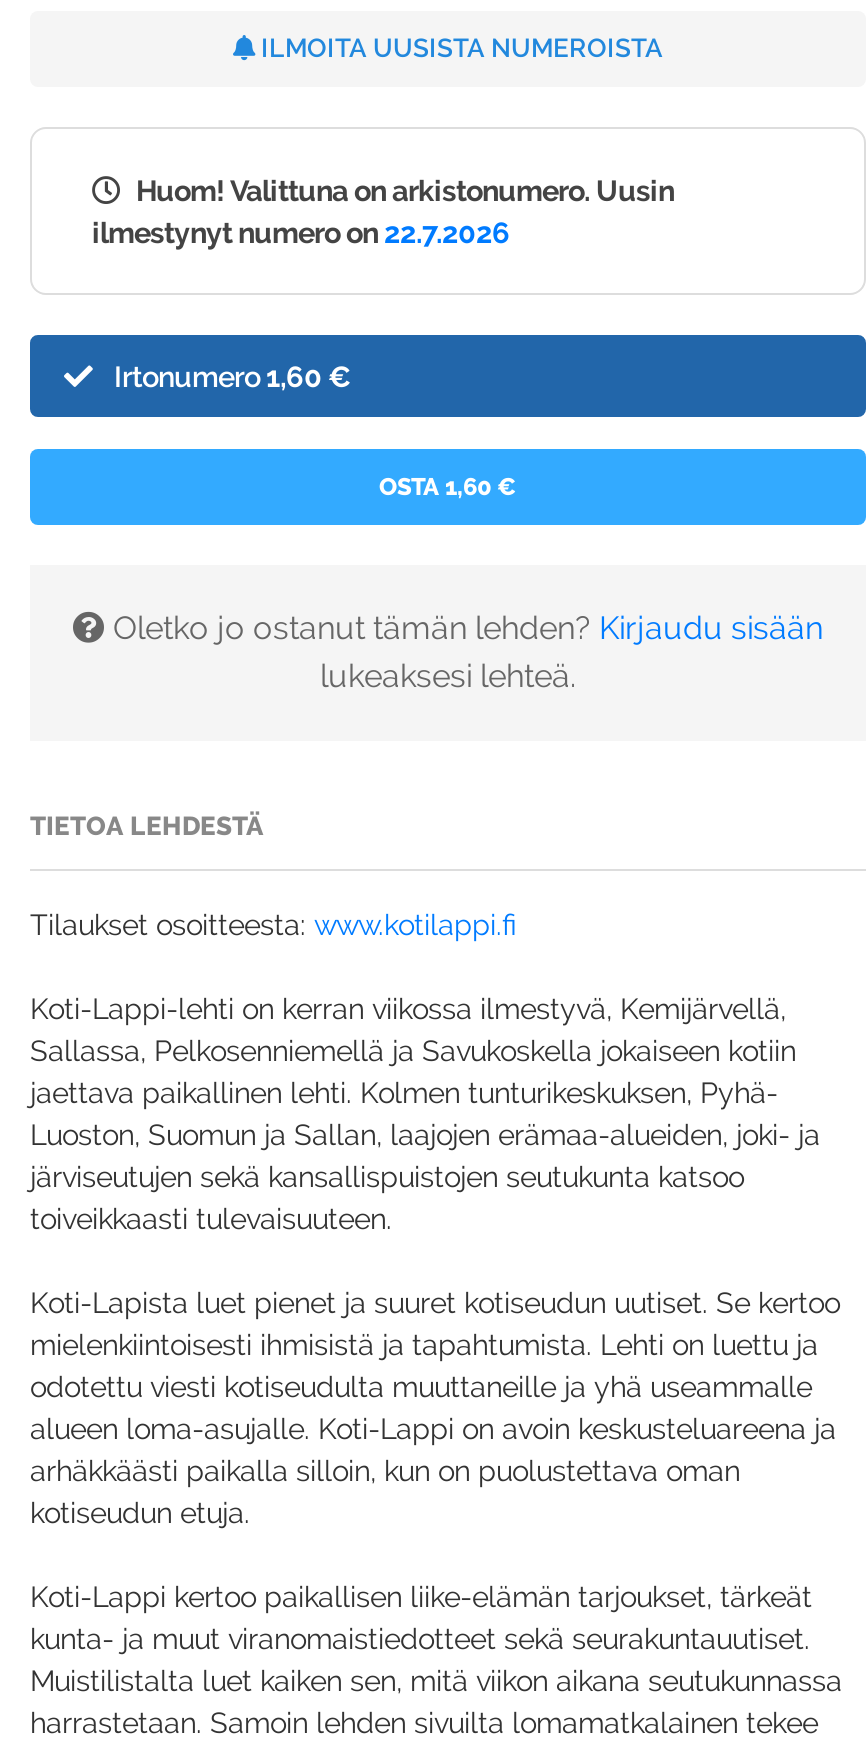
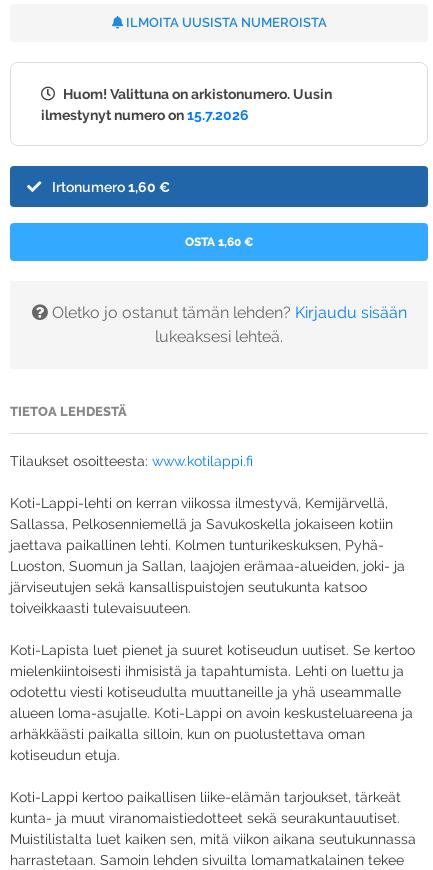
- ilmestynyt numero on 22.7.2026
+ ilmestynyt numero on 15.7.2026
